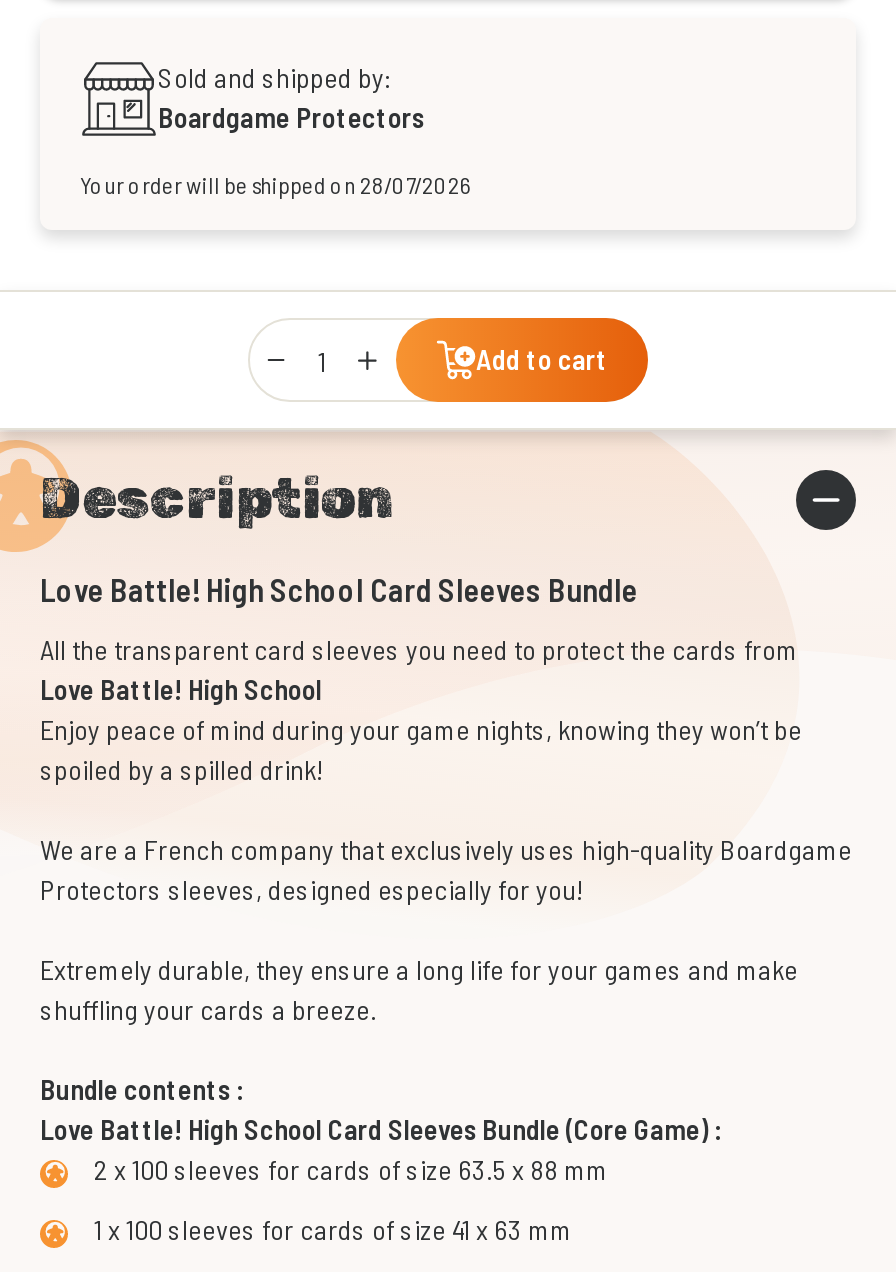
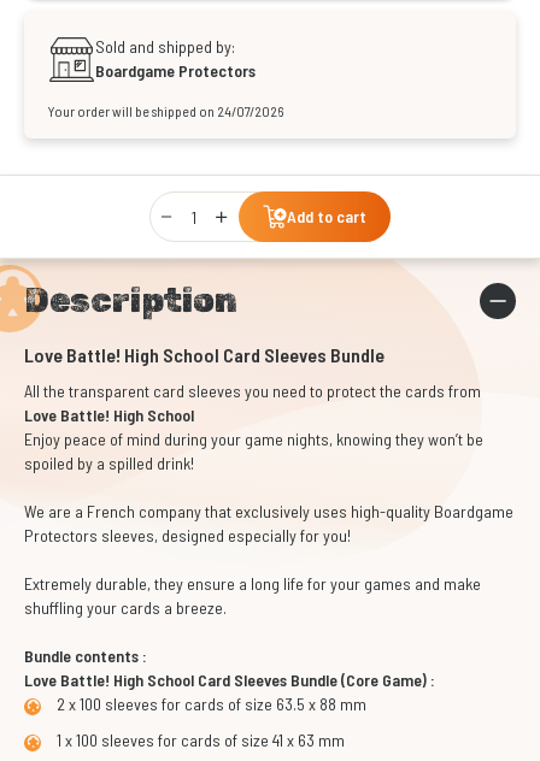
- Your order will be shipped on 28/07/2026
+ Your order will be shipped on 24/07/2026
